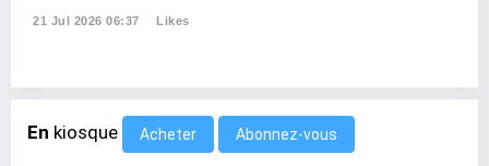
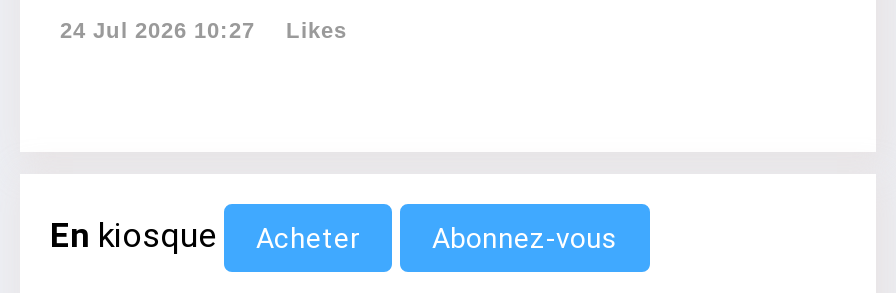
- 21 Jul 2026 06:37 Likes
+ 24 Jul 2026 10:27 Likes
